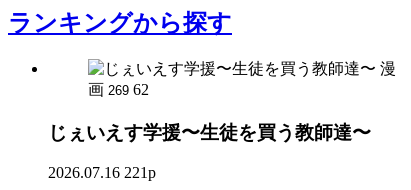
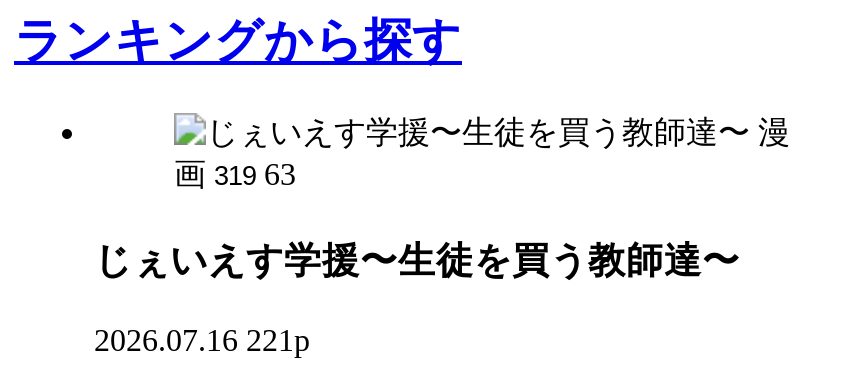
- 画 269 62
+ 画 319 63
